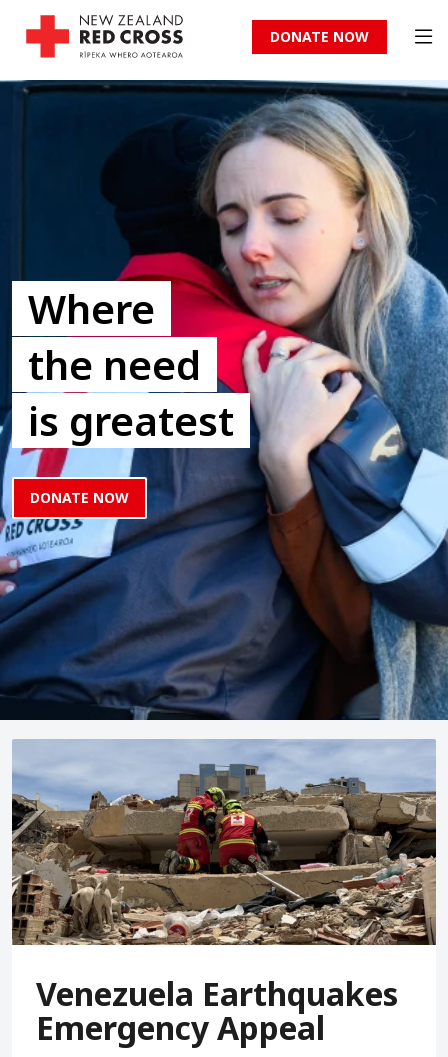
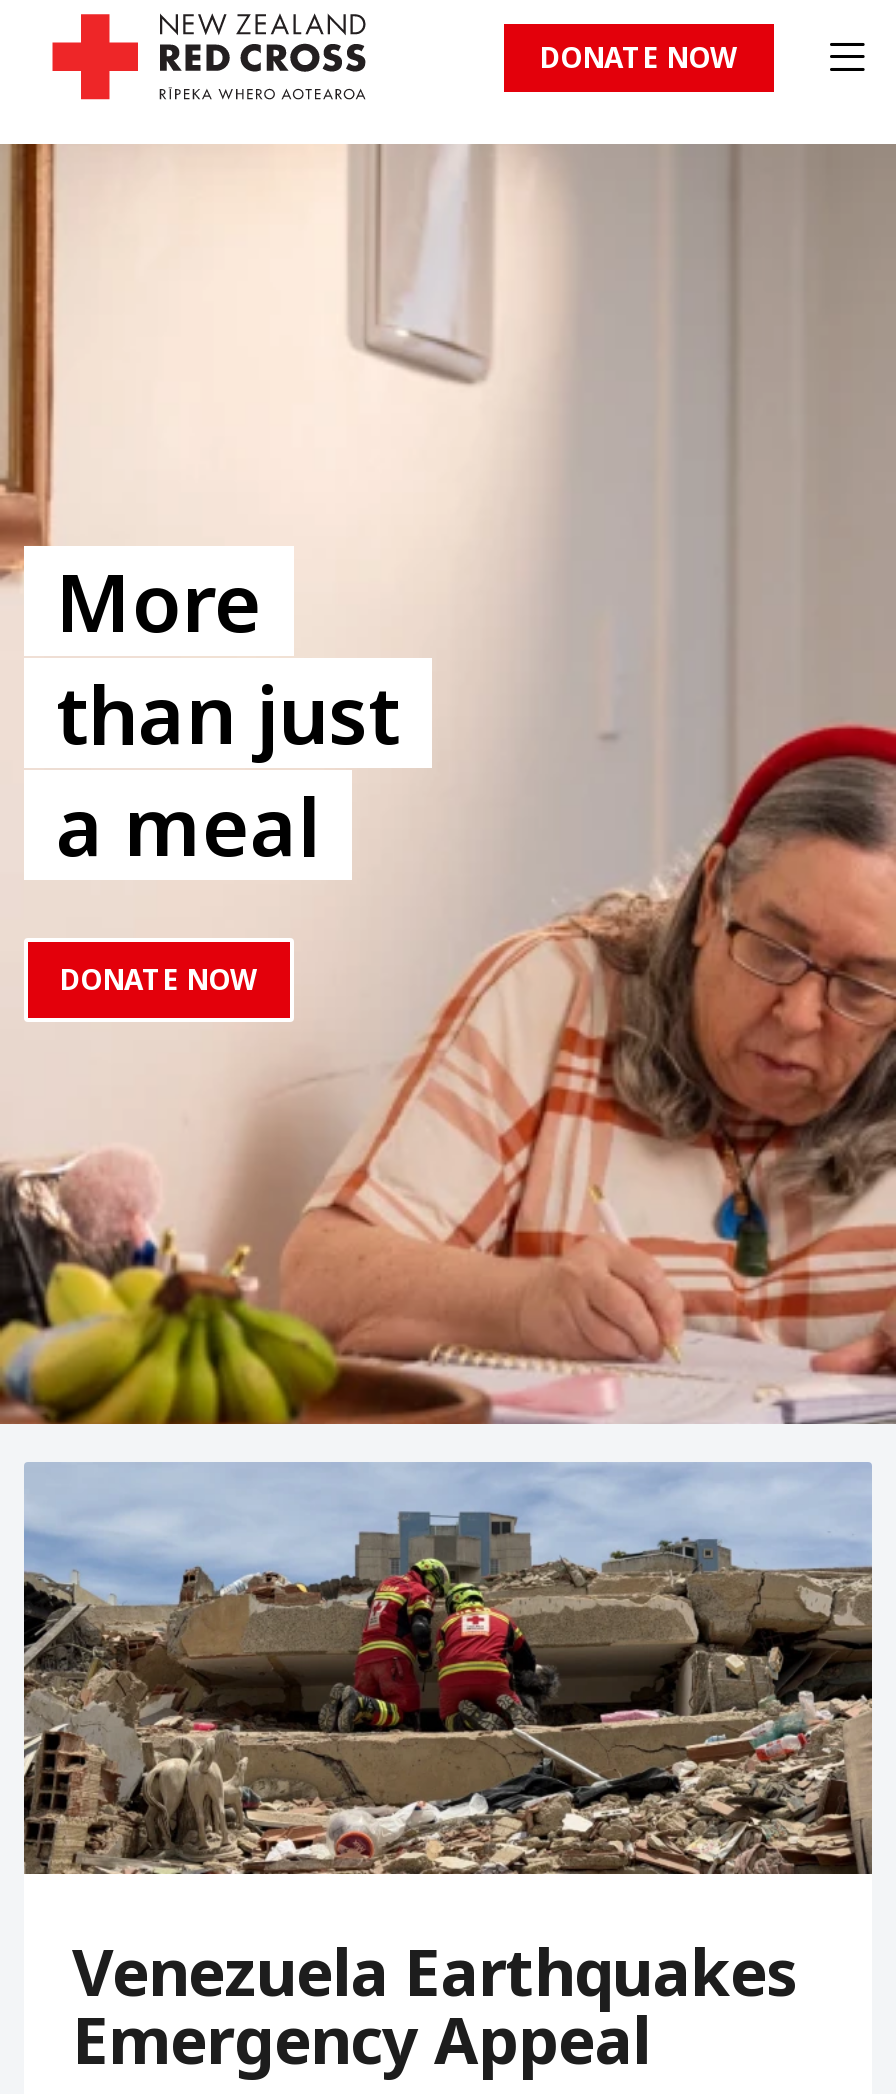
- [image]
- Where
- the need
- is greatest
+ [image]
+ More
+ than just
+ a meal
